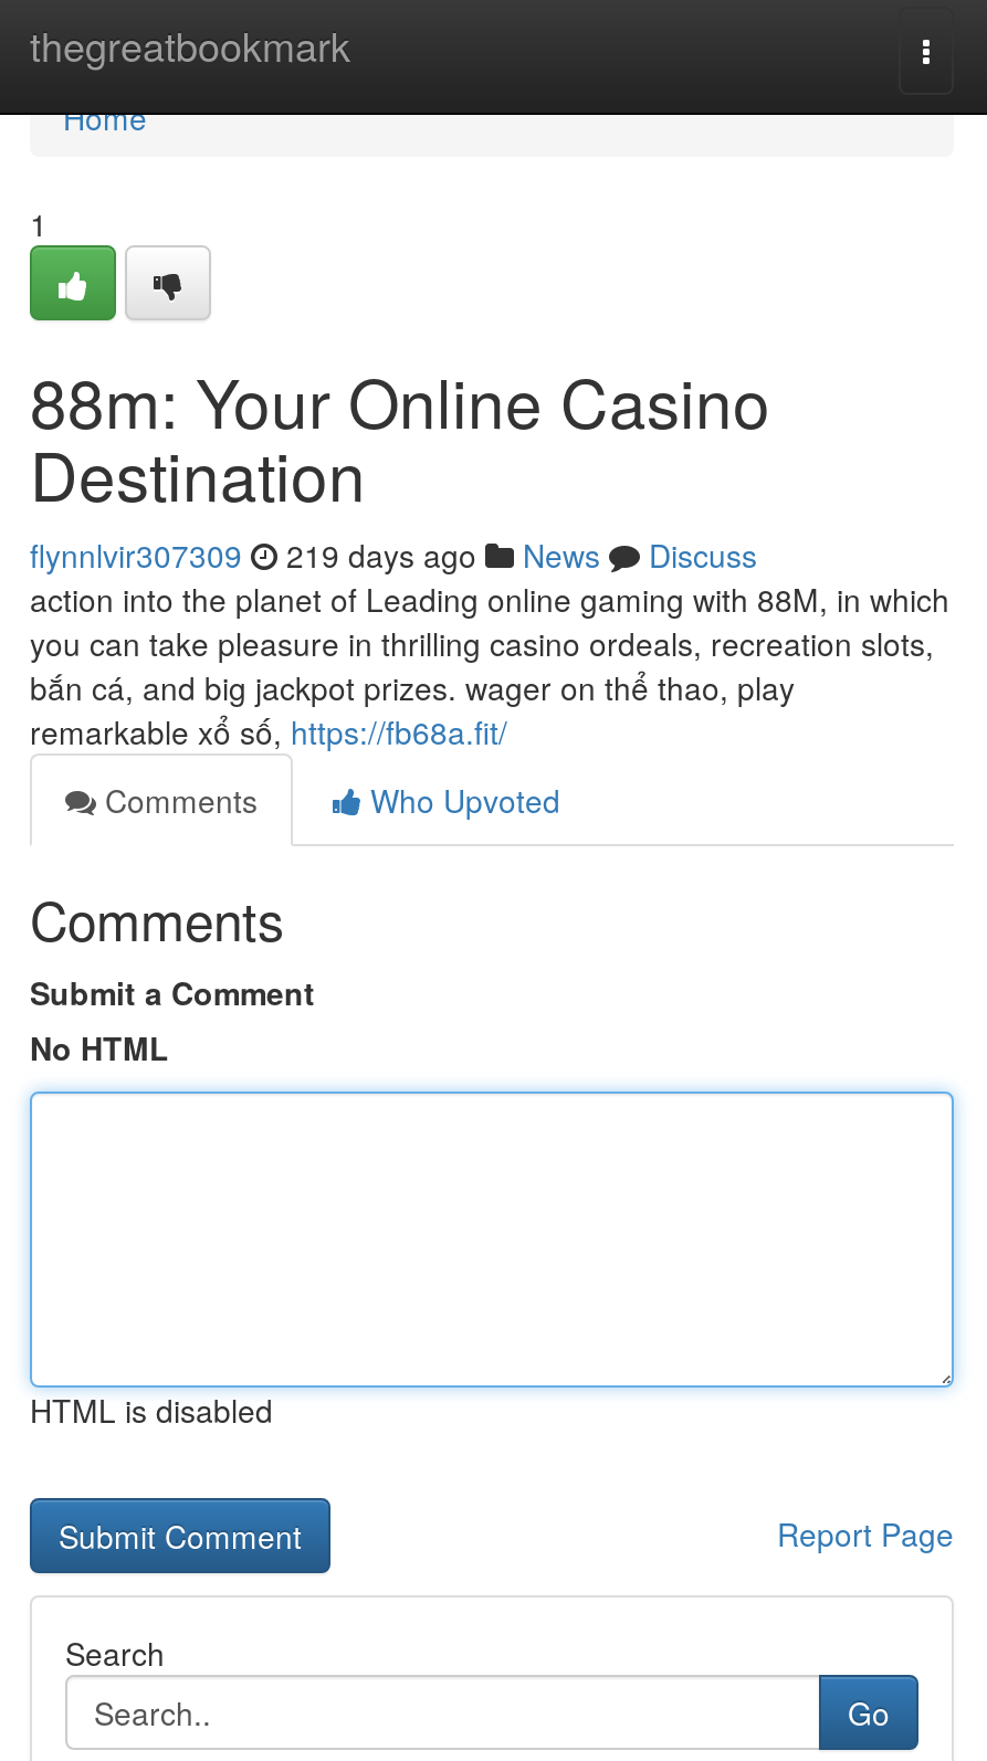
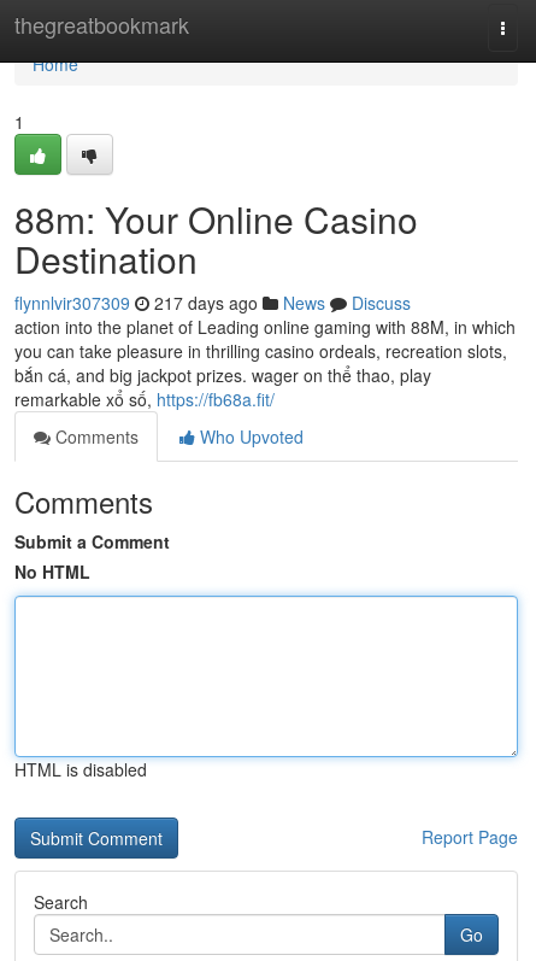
- flynnlvir307309 219 days ago News Discuss
+ flynnlvir307309 217 days ago News Discuss
